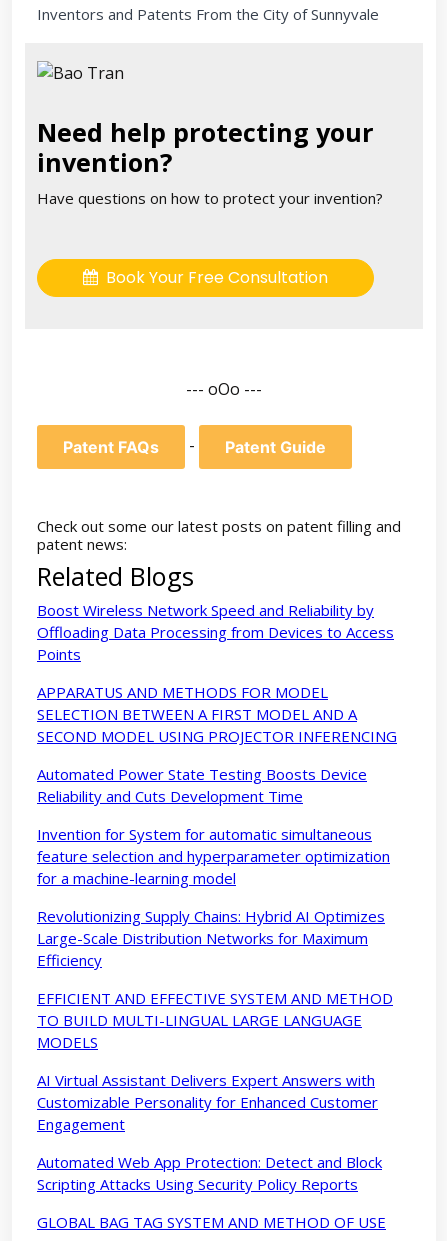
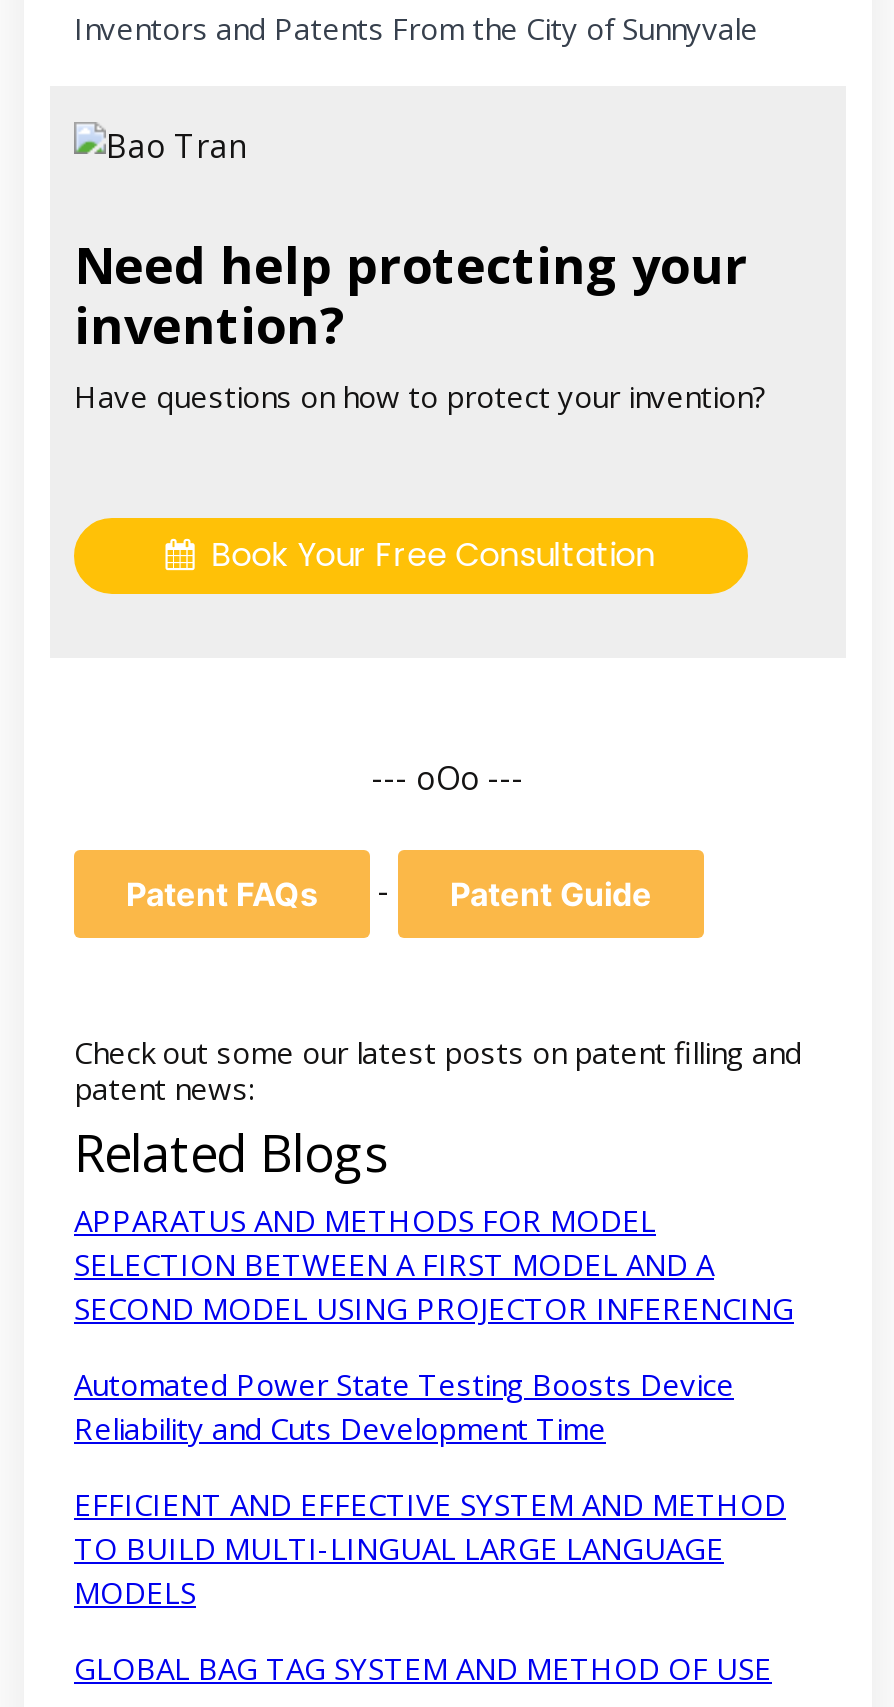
- Boost Wireless Network Speed and Reliability by
- Offloading Data Processing from Devices to Access
- Points

- Invention for System for automatic simultaneous
- feature selection and hyperparameter optimization
- for a machine-learning model
- Revolutionizing Supply Chains: Hybrid AI Optimizes
- Large-Scale Distribution Networks for Maximum
- Efficiency

- AI Virtual Assistant Delivers Expert Answers with
- Customizable Personality for Enhanced Customer
- Engagement
- Automated Web App Protection: Detect and Block
- Scripting Attacks Using Security Policy Reports
